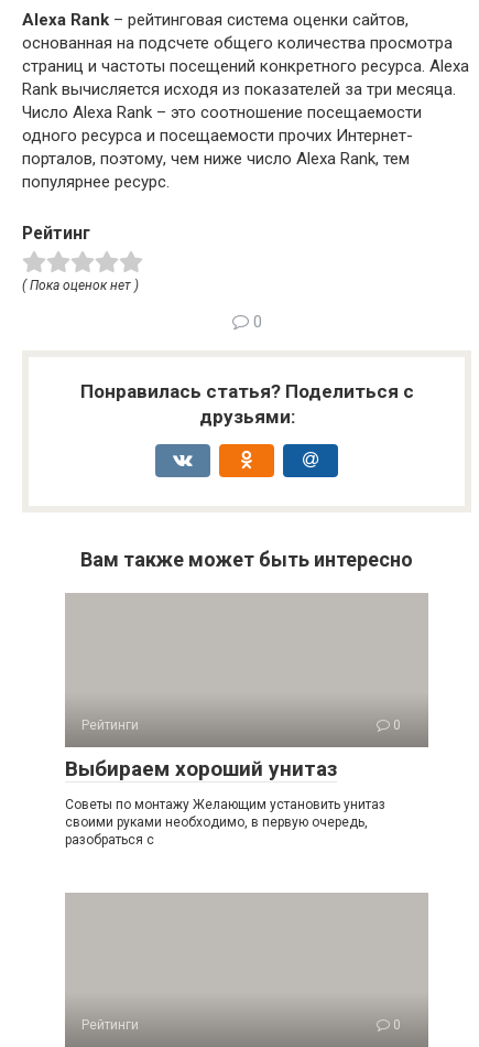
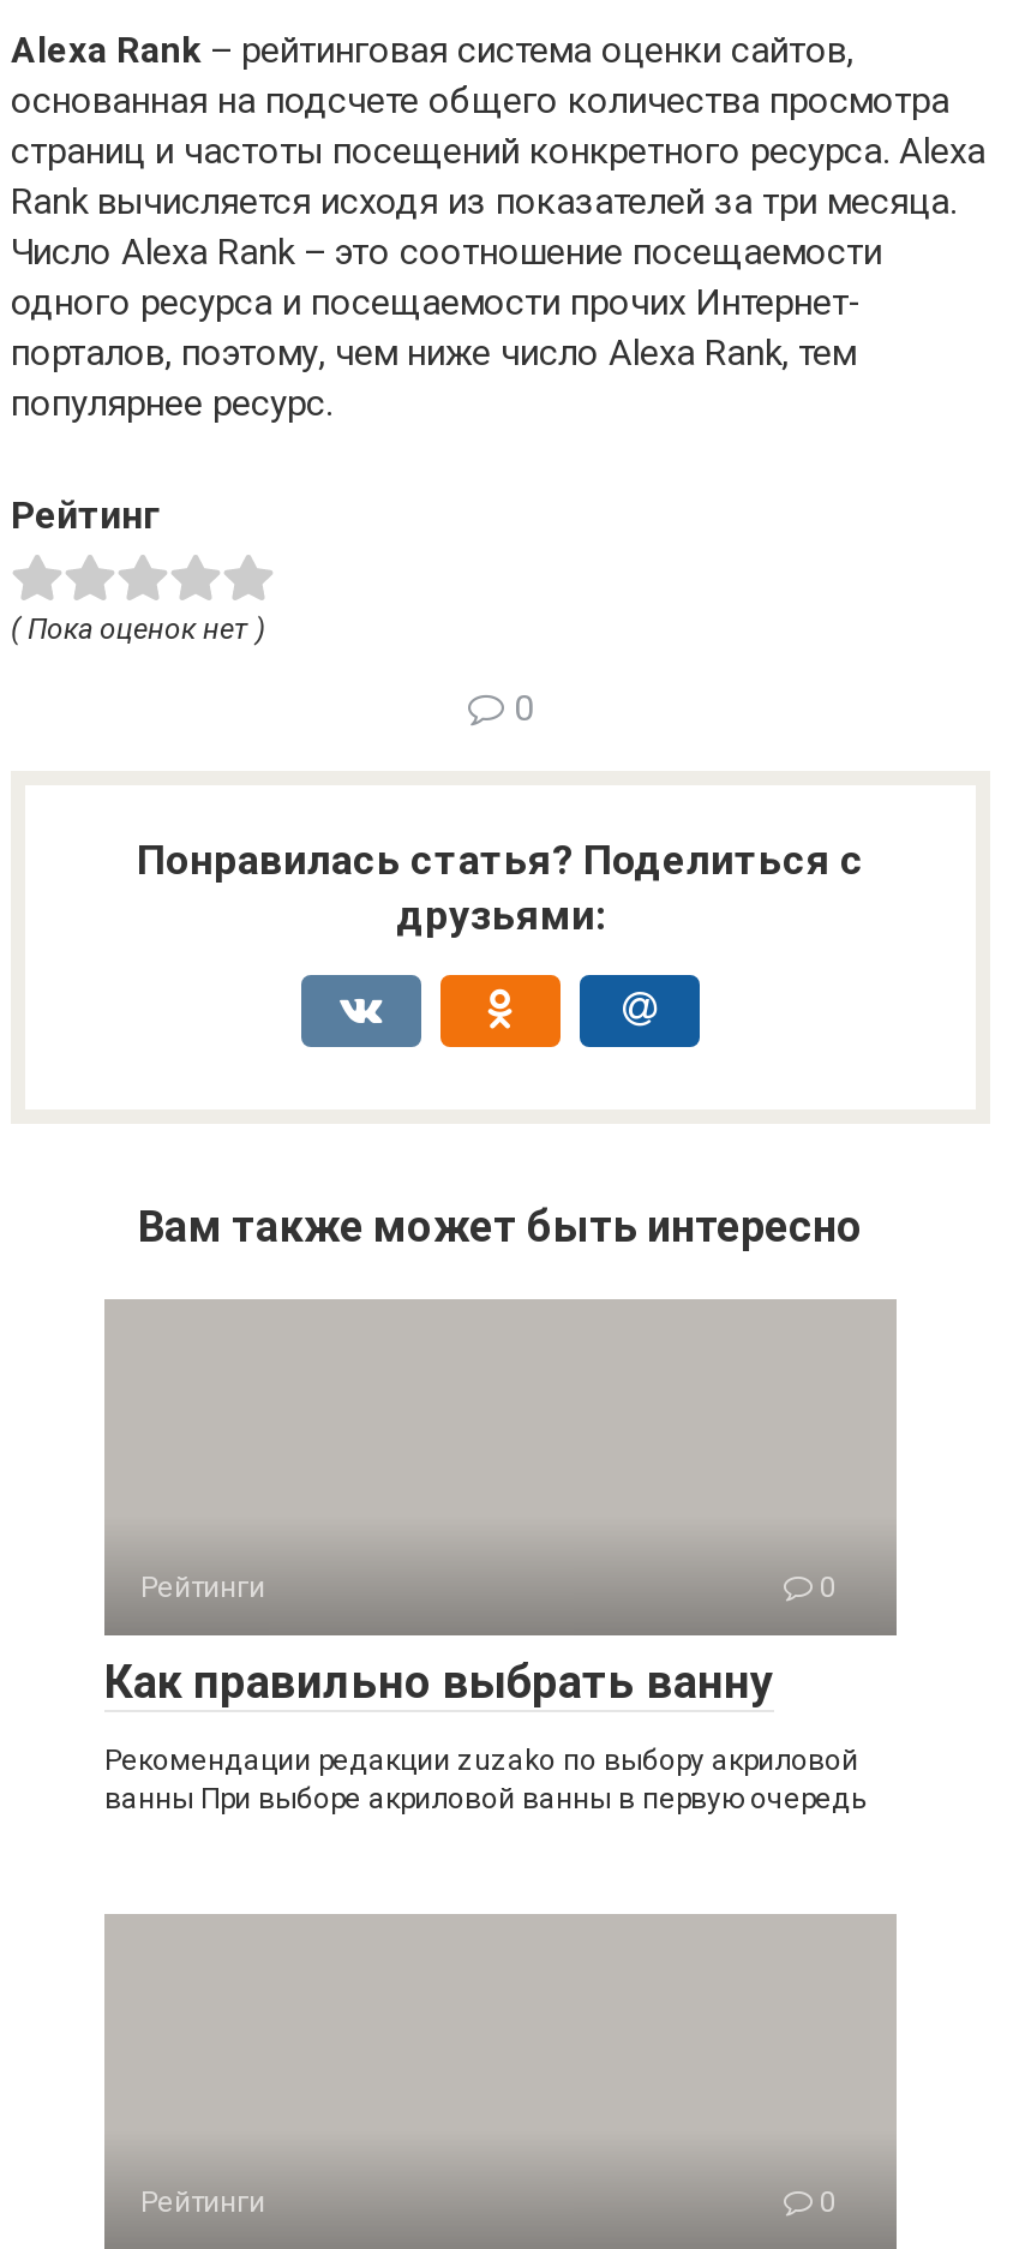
- Выбираем хороший унитаз
+ Как правильно выбрать ванну

- Советы по монтажу Желающим установить унитаз
- своими руками необходимо, в первую очередь,
- разобраться с
+ Рекомендации редакции zuzako по выбору акриловой
+ ванны При выборе акриловой ванны в первую очередь
